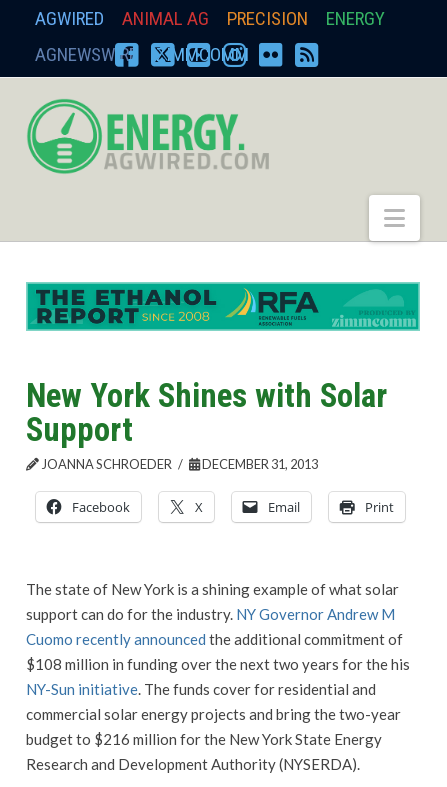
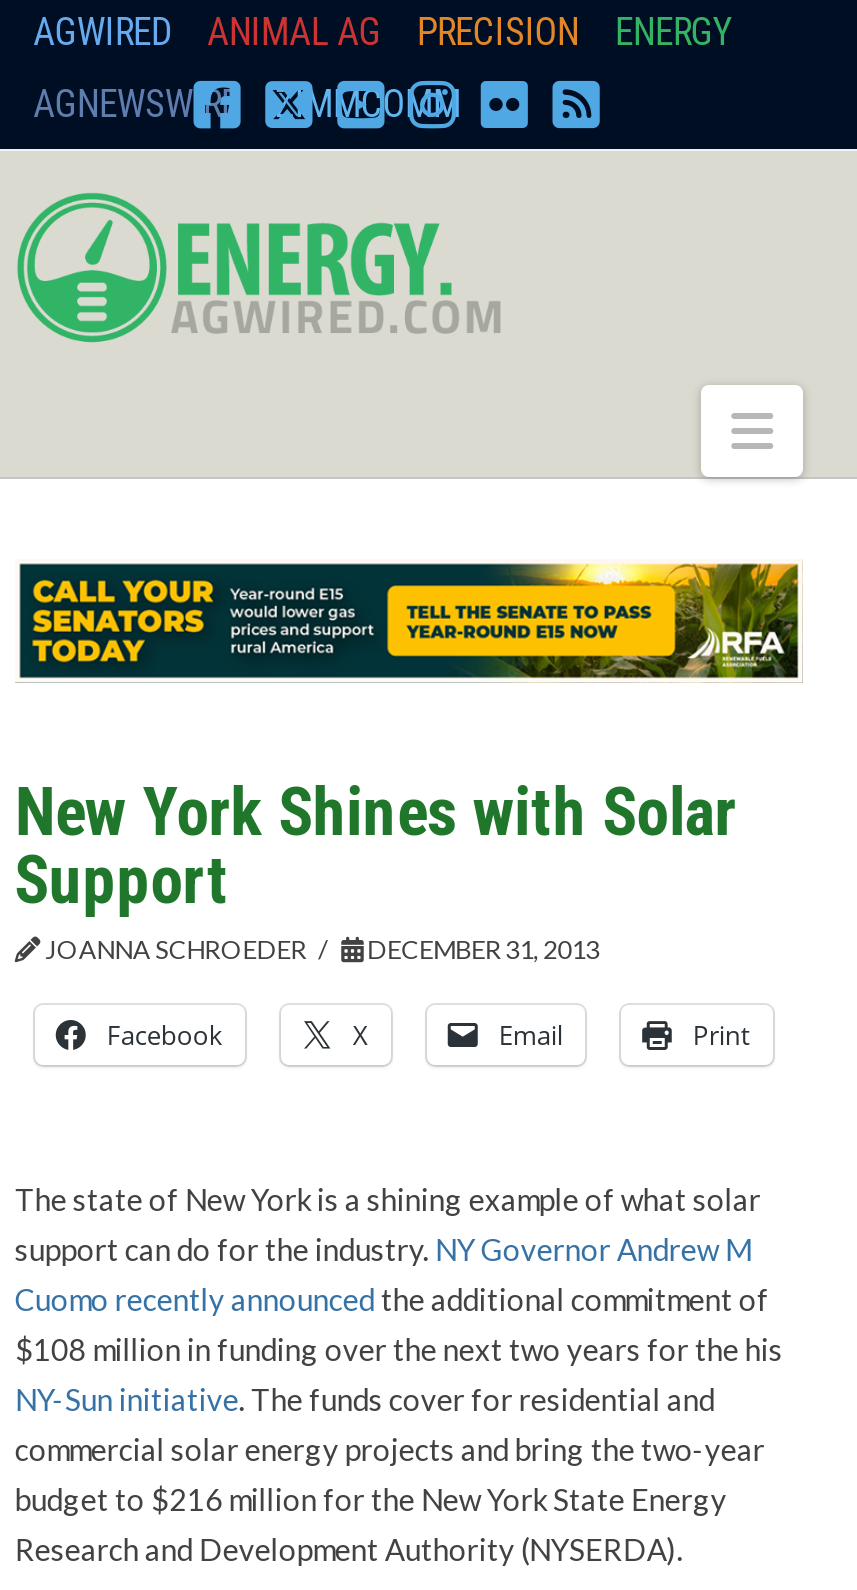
- [image]
+ [image]
